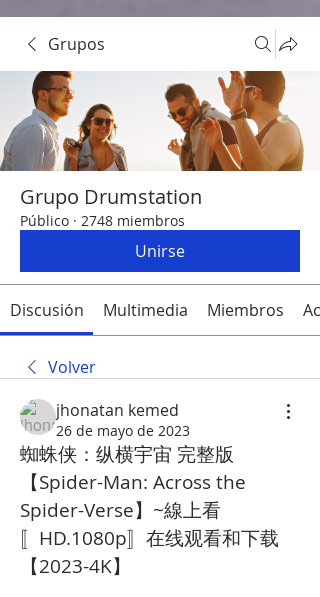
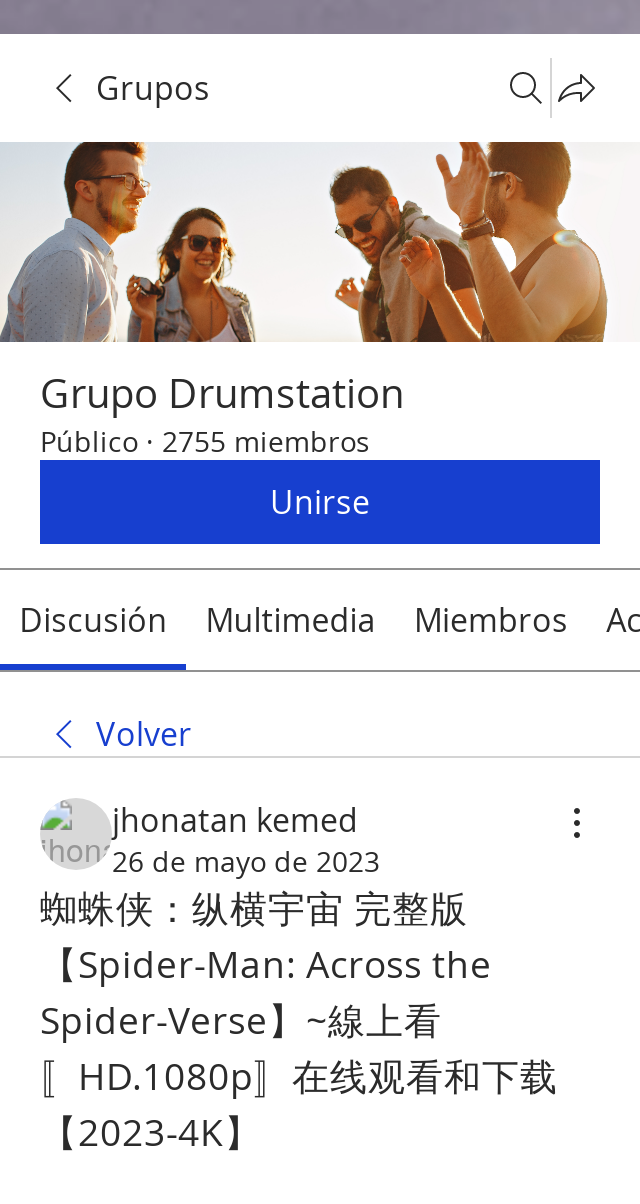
- Público · 2748 miembros
+ Público · 2755 miembros
